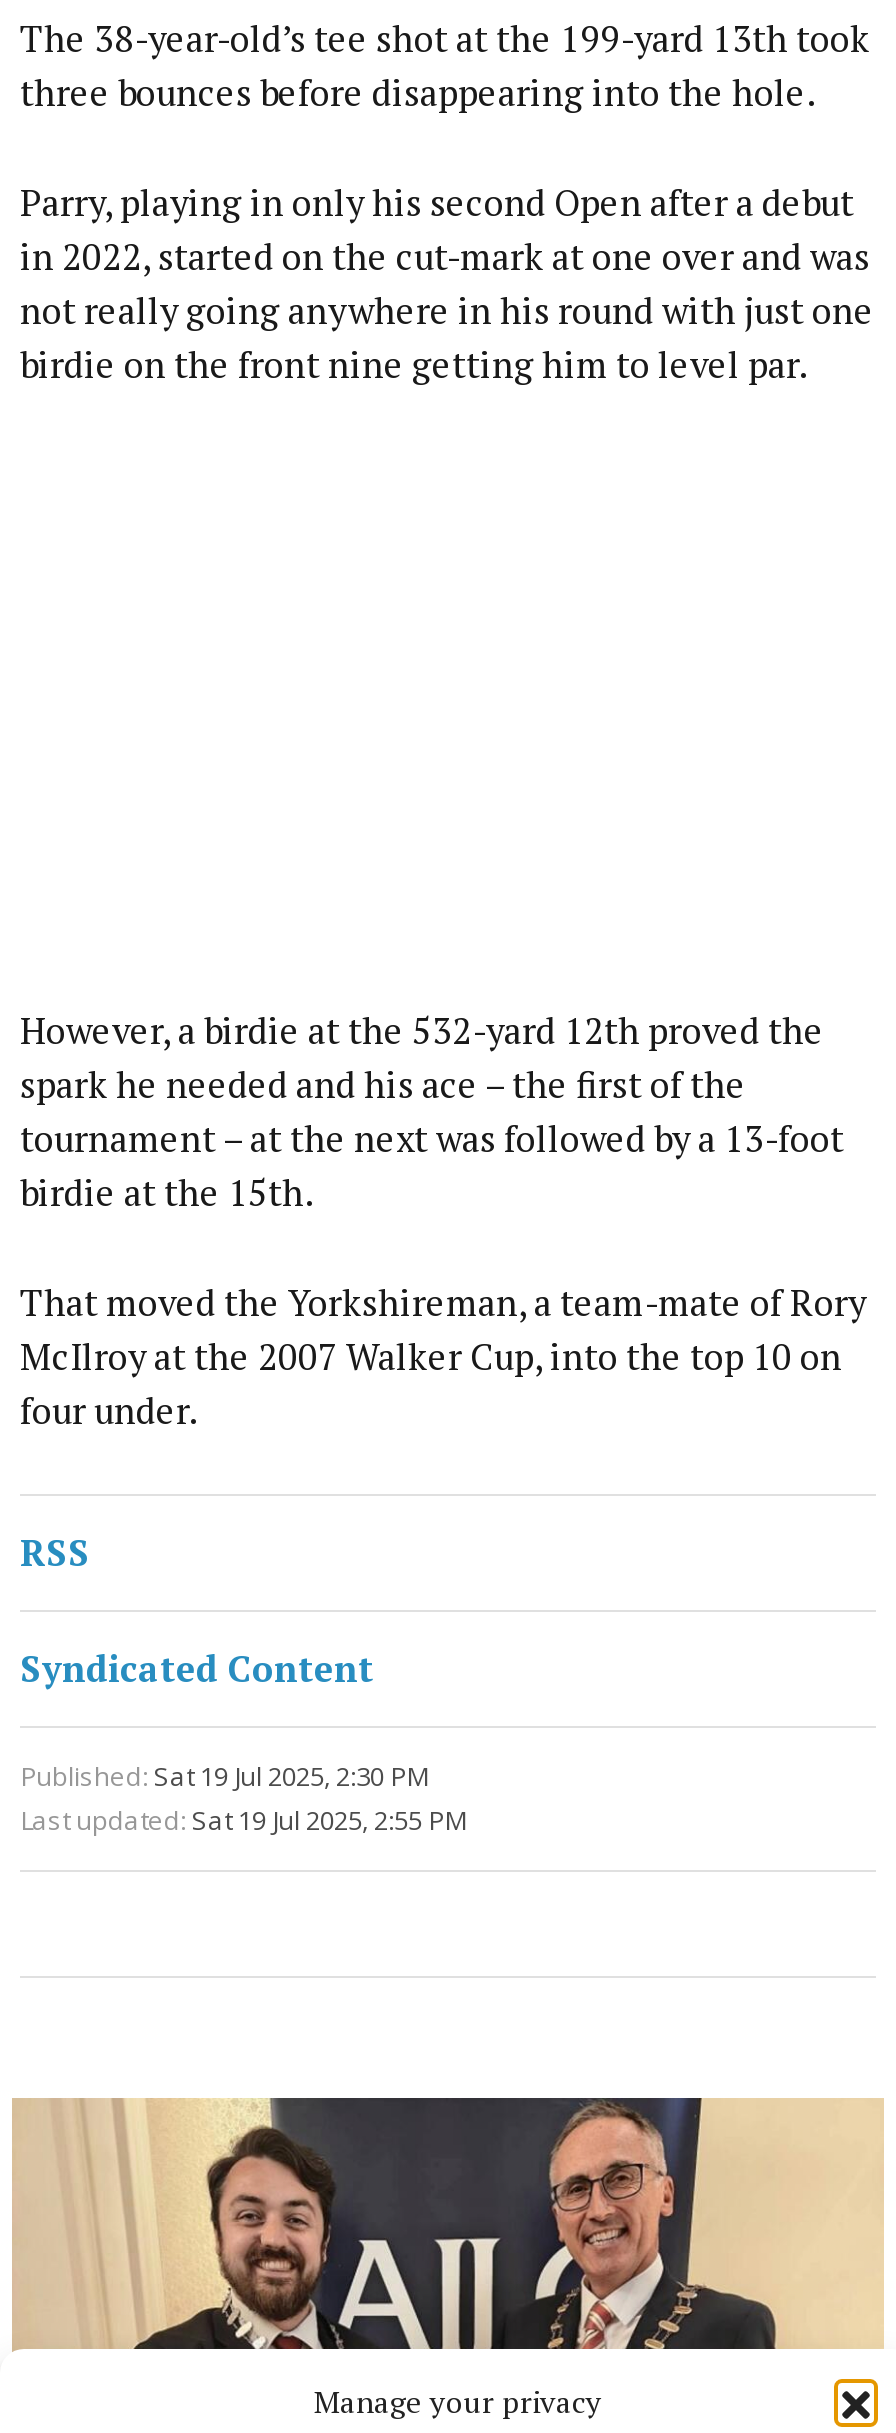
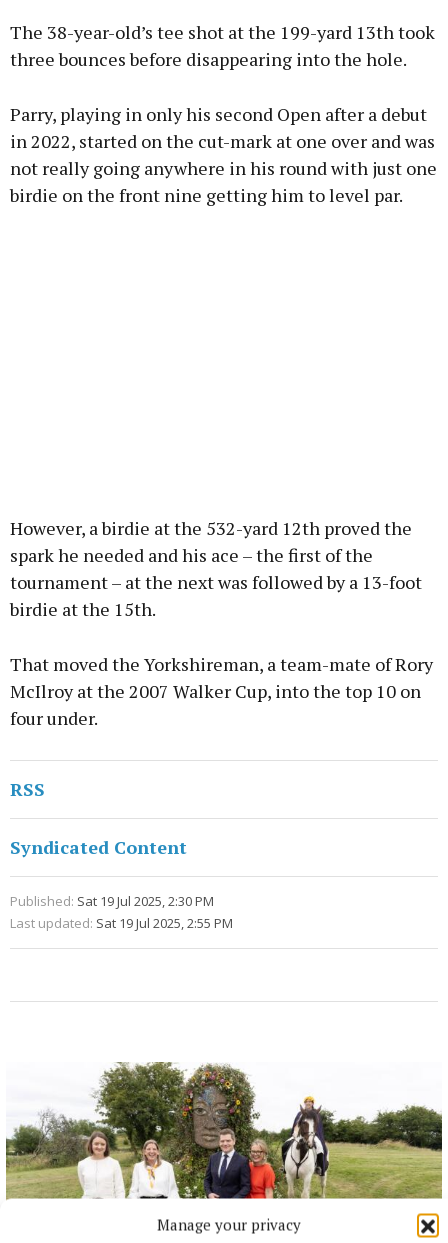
- [image]
+ [image]
